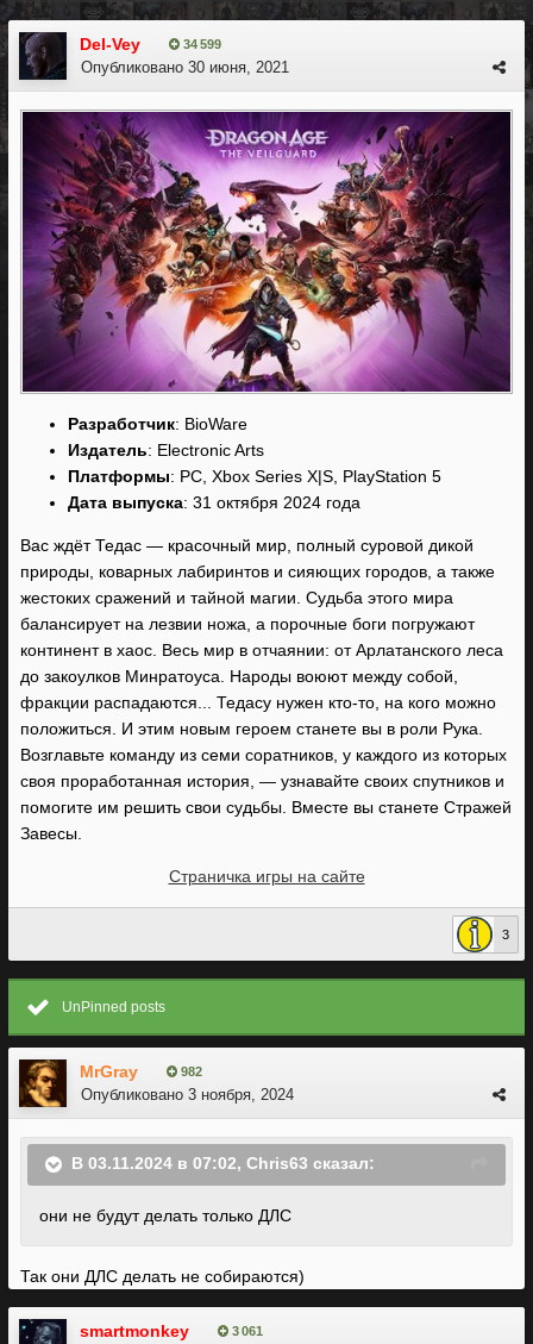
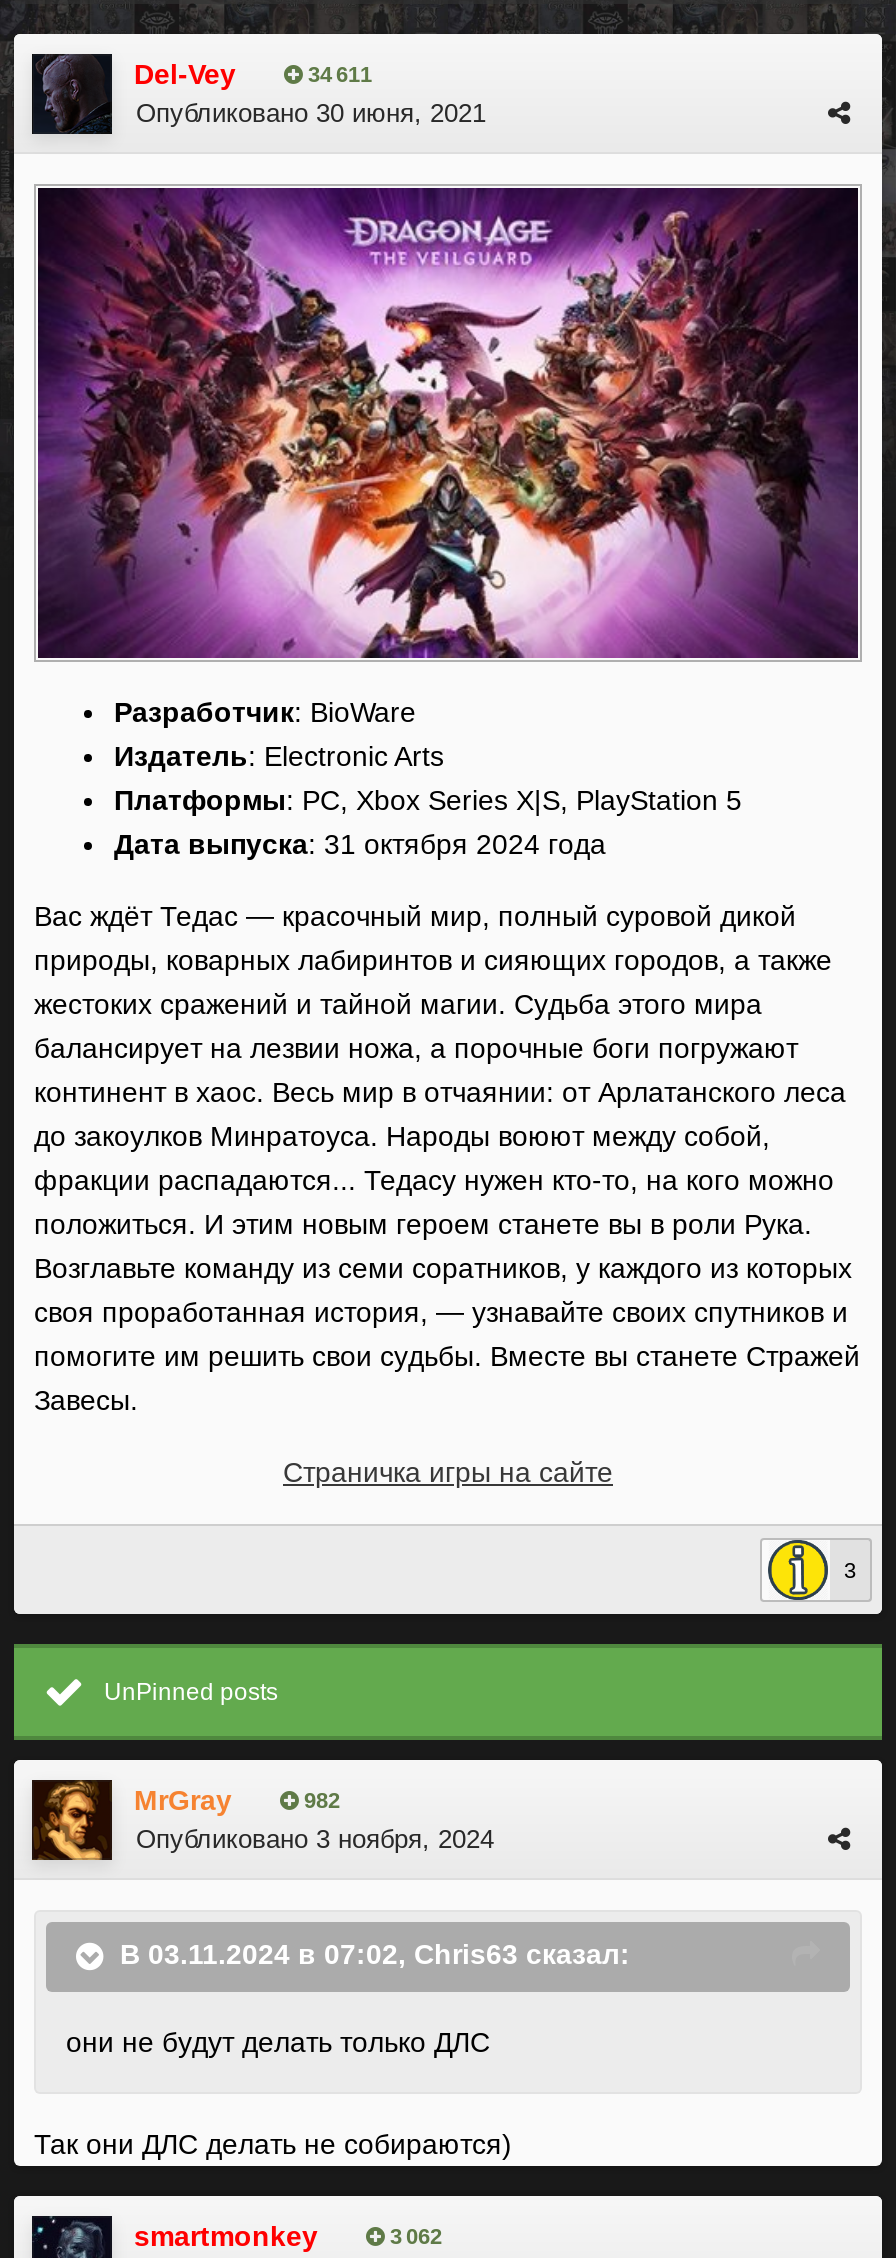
- 34 599
+ 34 611

- 3 061
+ 3 062
